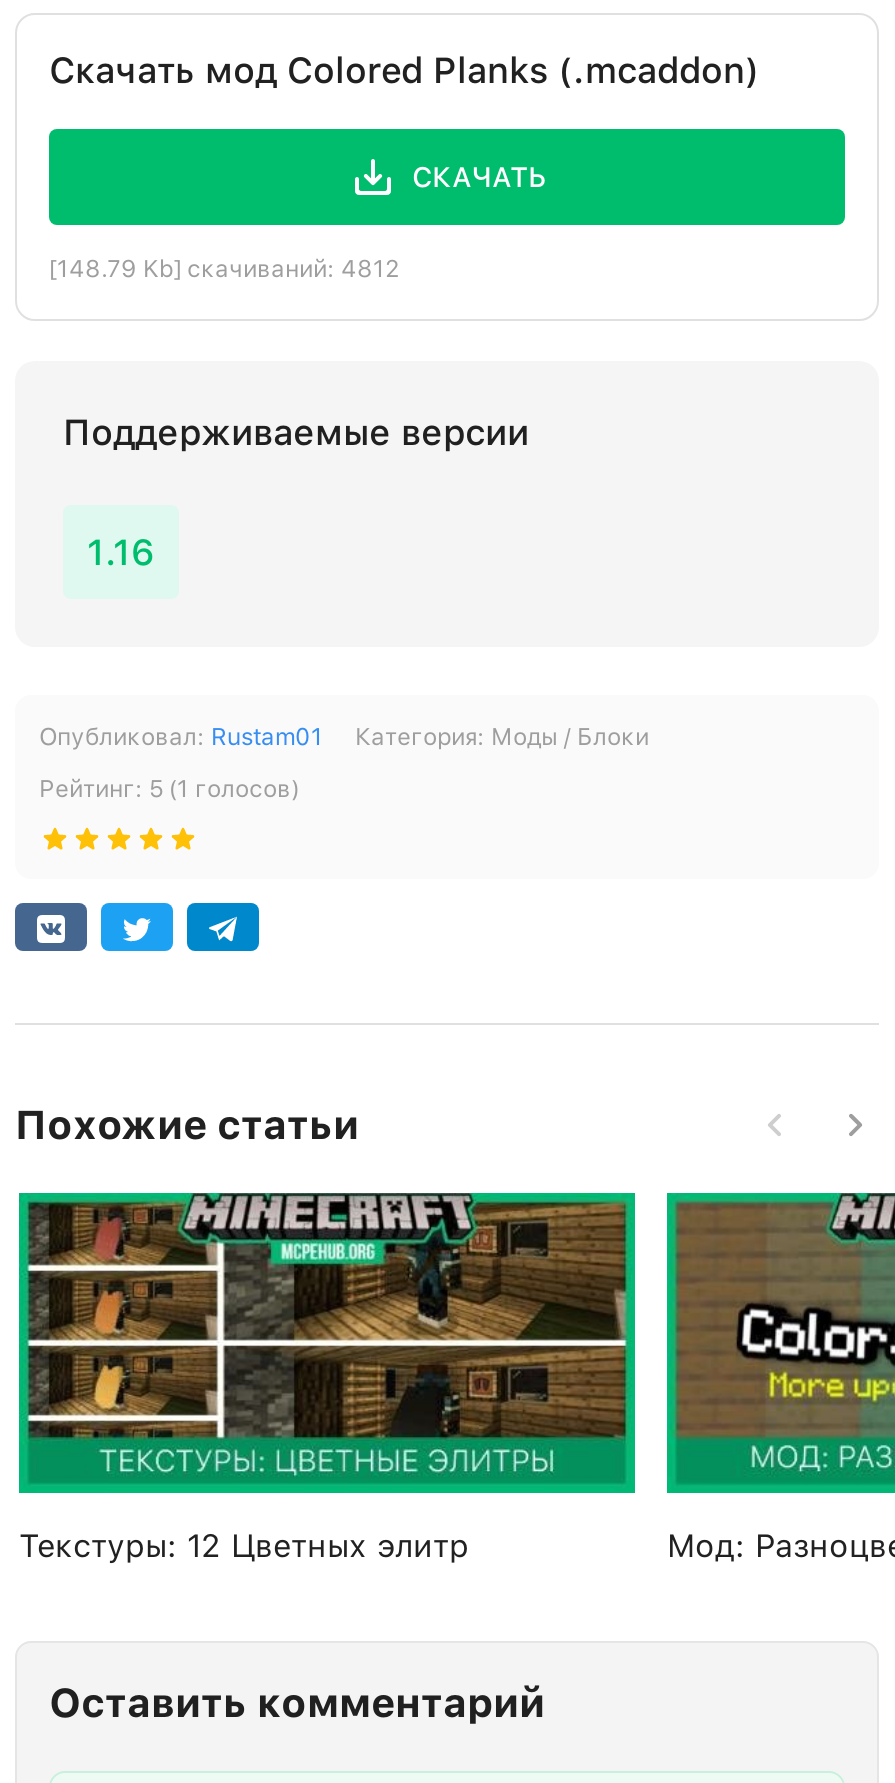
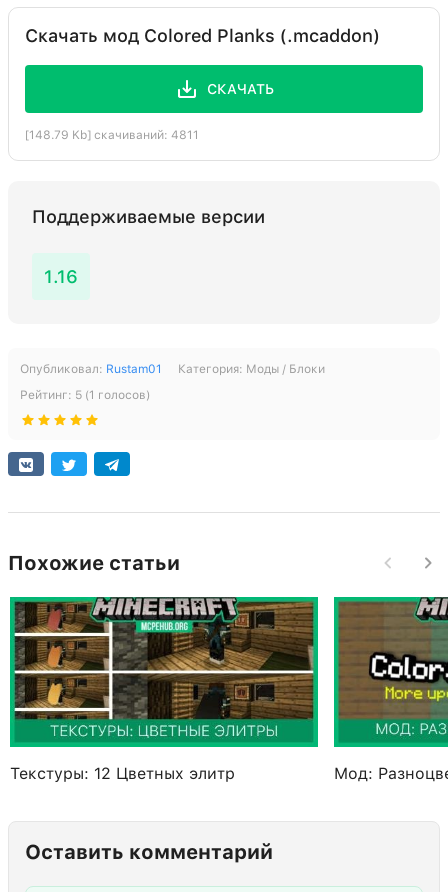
- [148.79 Kb] скачиваний: 4812
+ [148.79 Kb] скачиваний: 4811
